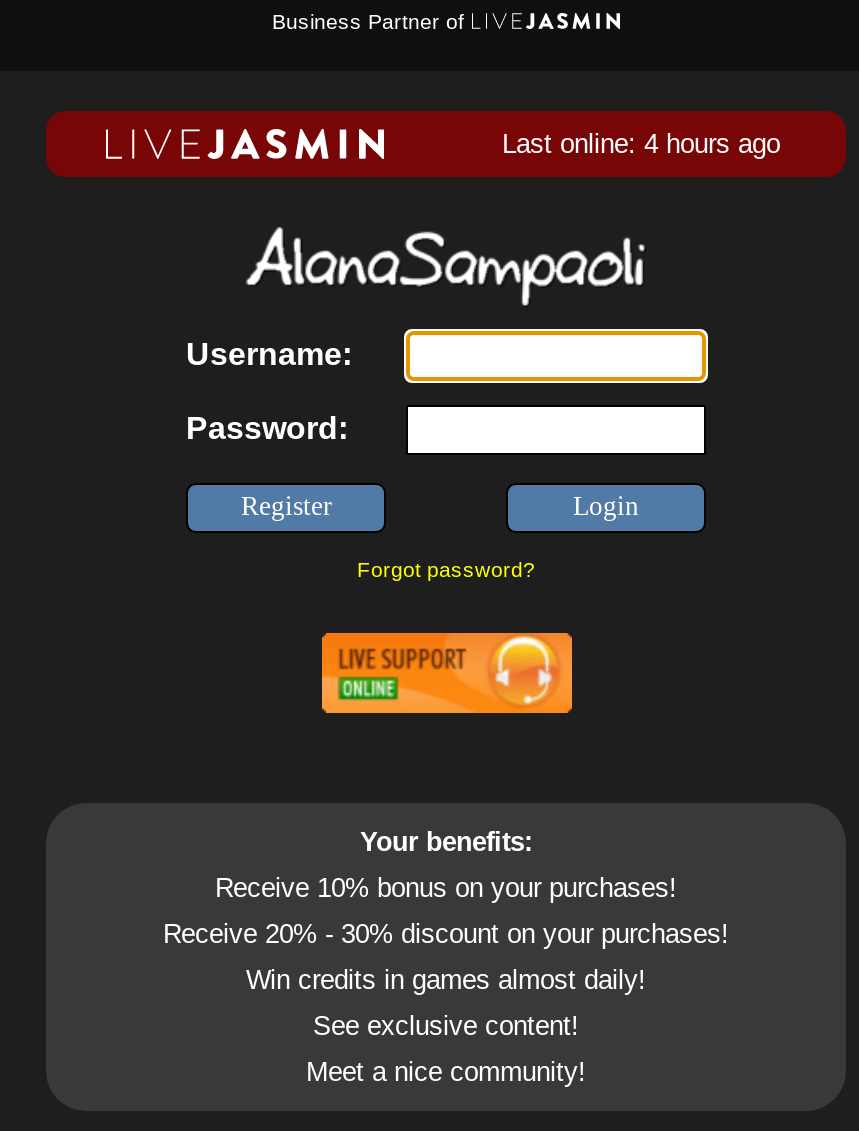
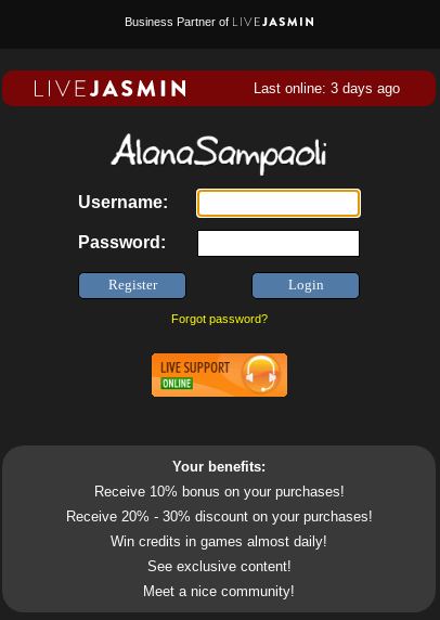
- Last online: 4 hours ago
+ Last online: 3 days ago
